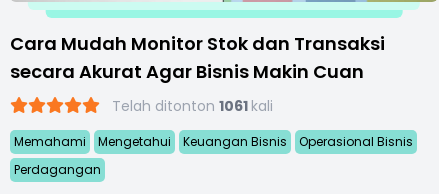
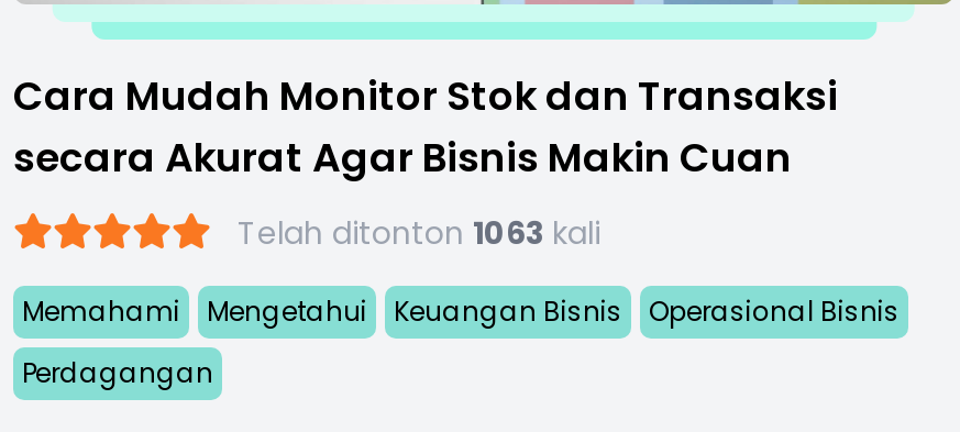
- Telah ditonton 1061 kali
+ Telah ditonton 1063 kali
